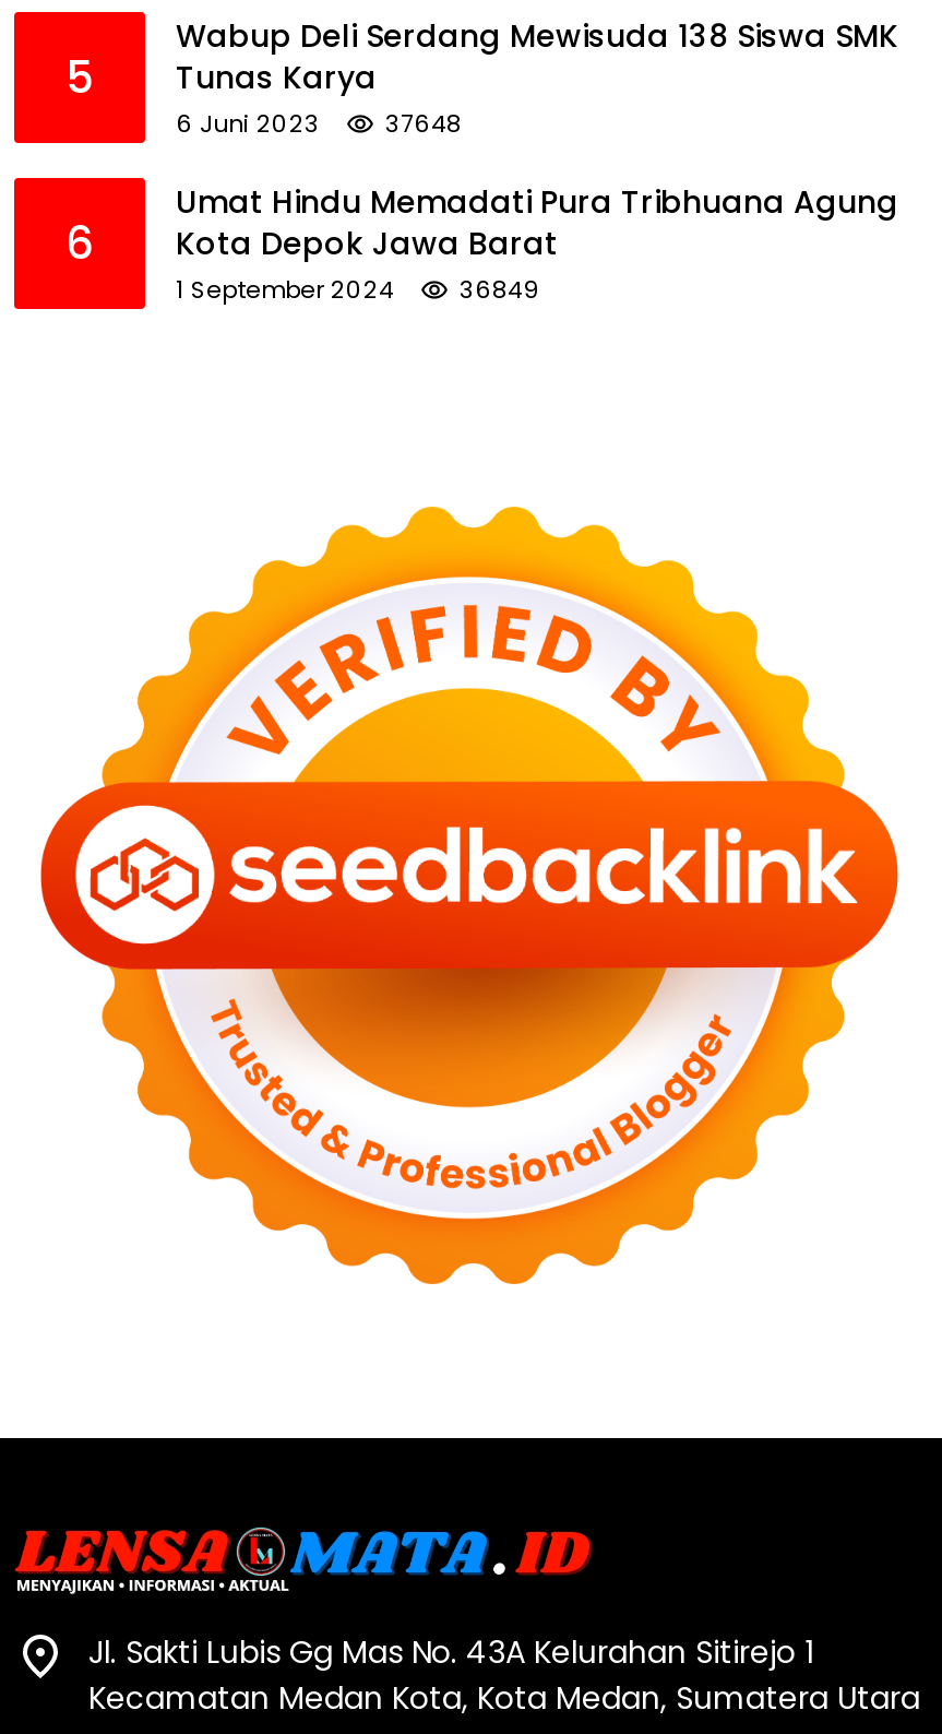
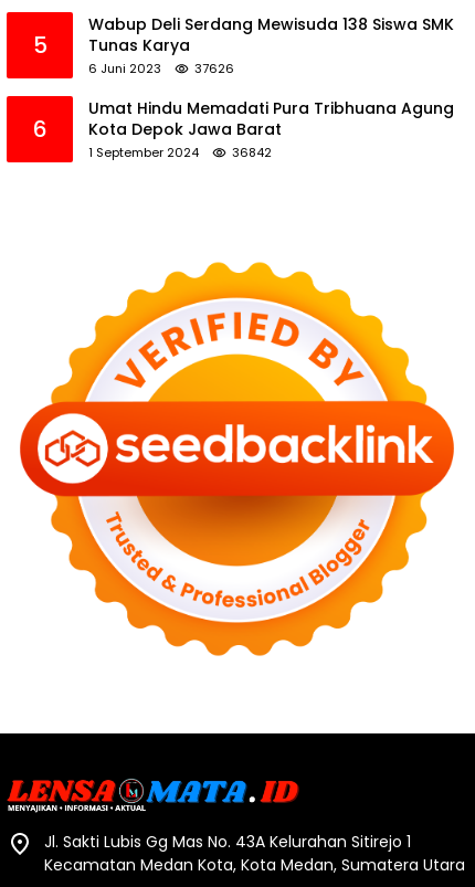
- 6 Juni 2023 37648
+ 6 Juni 2023 37626

- 1 September 2024 36849
+ 1 September 2024 36842
